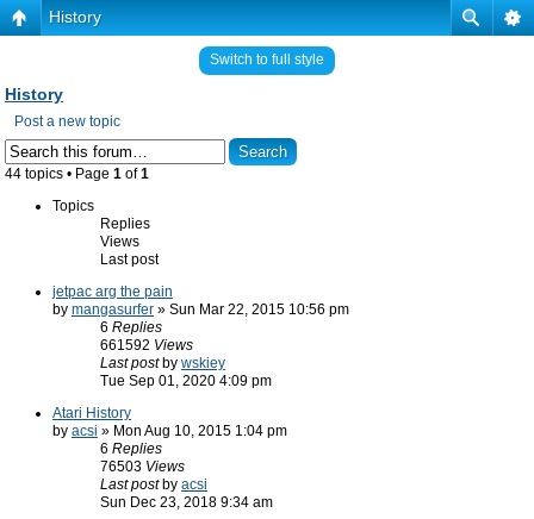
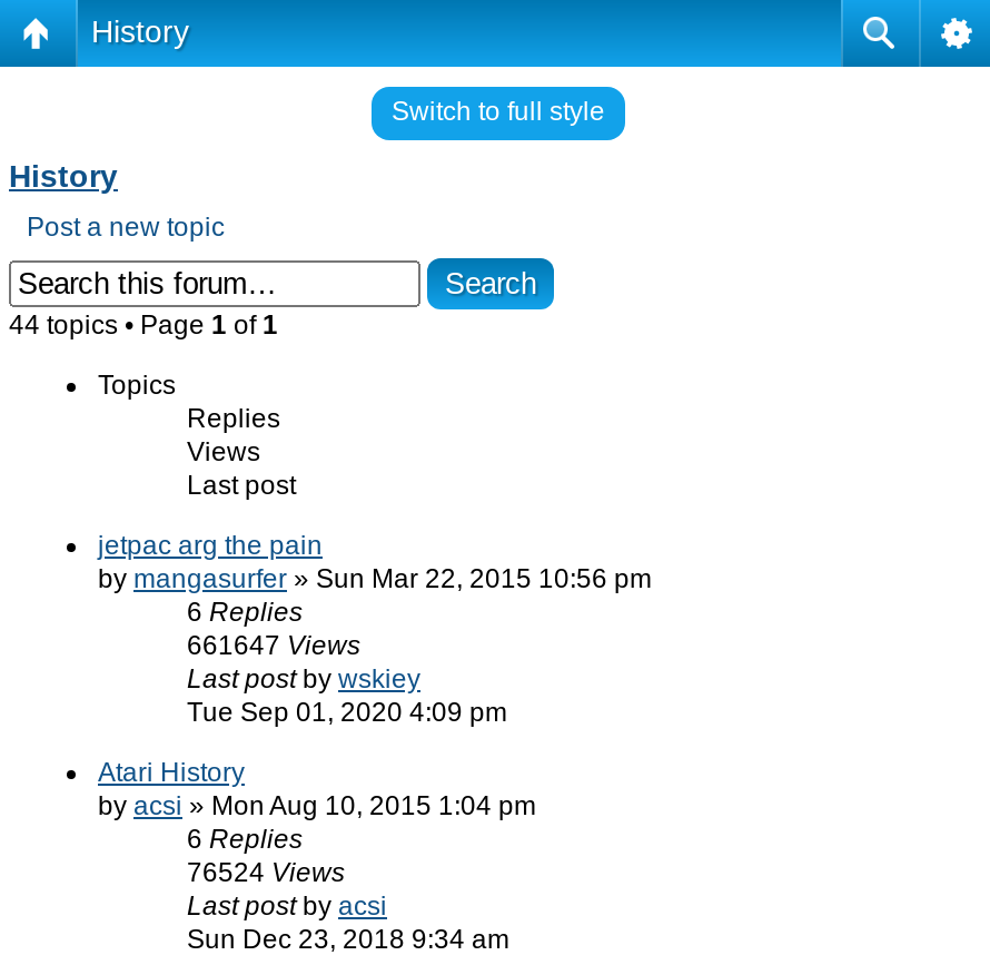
- 661592 Views
+ 661647 Views

- 76503 Views
+ 76524 Views
